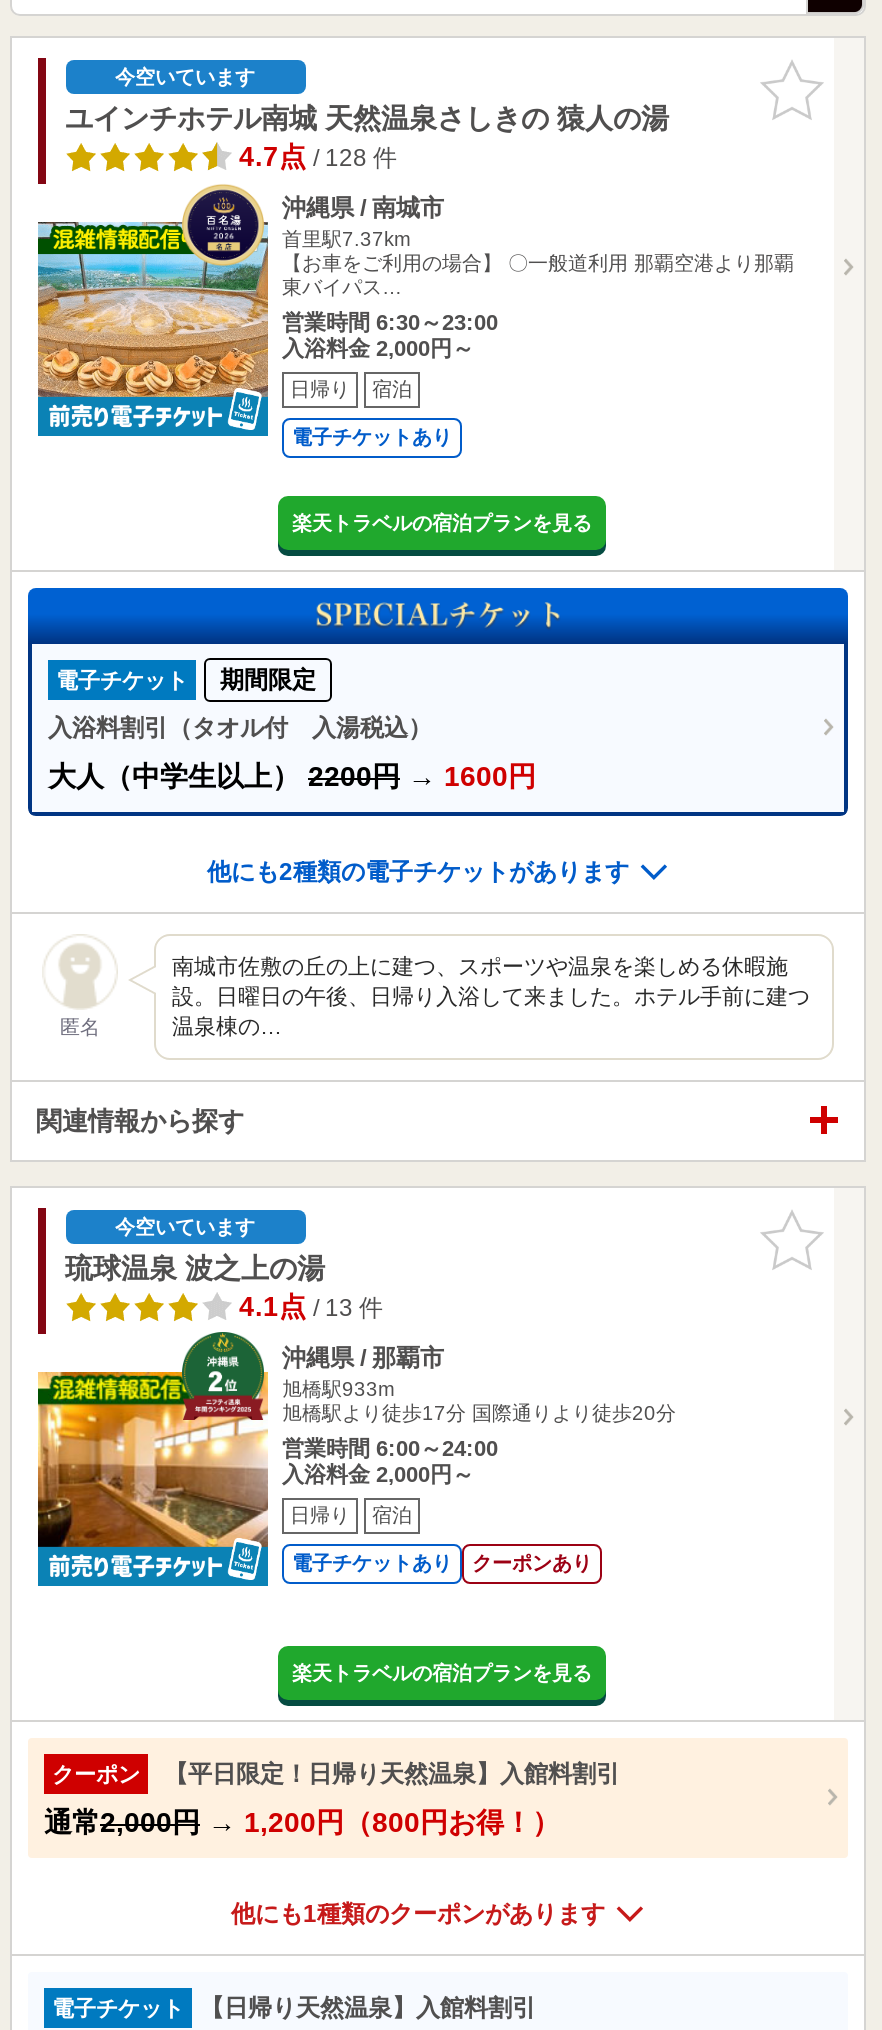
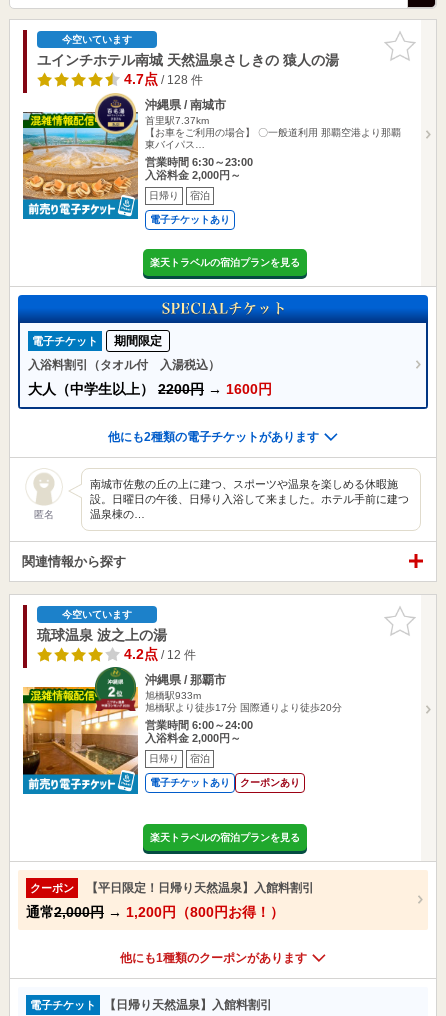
- 4.1点/ 13 件
+ 4.2点/ 12 件
